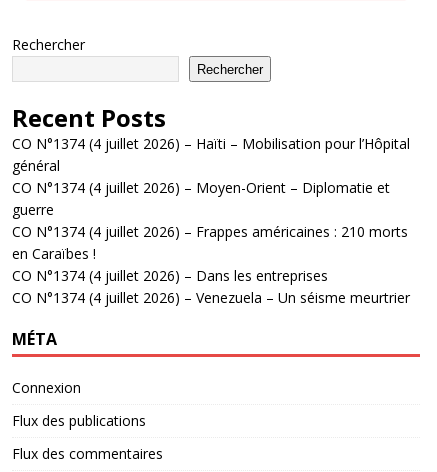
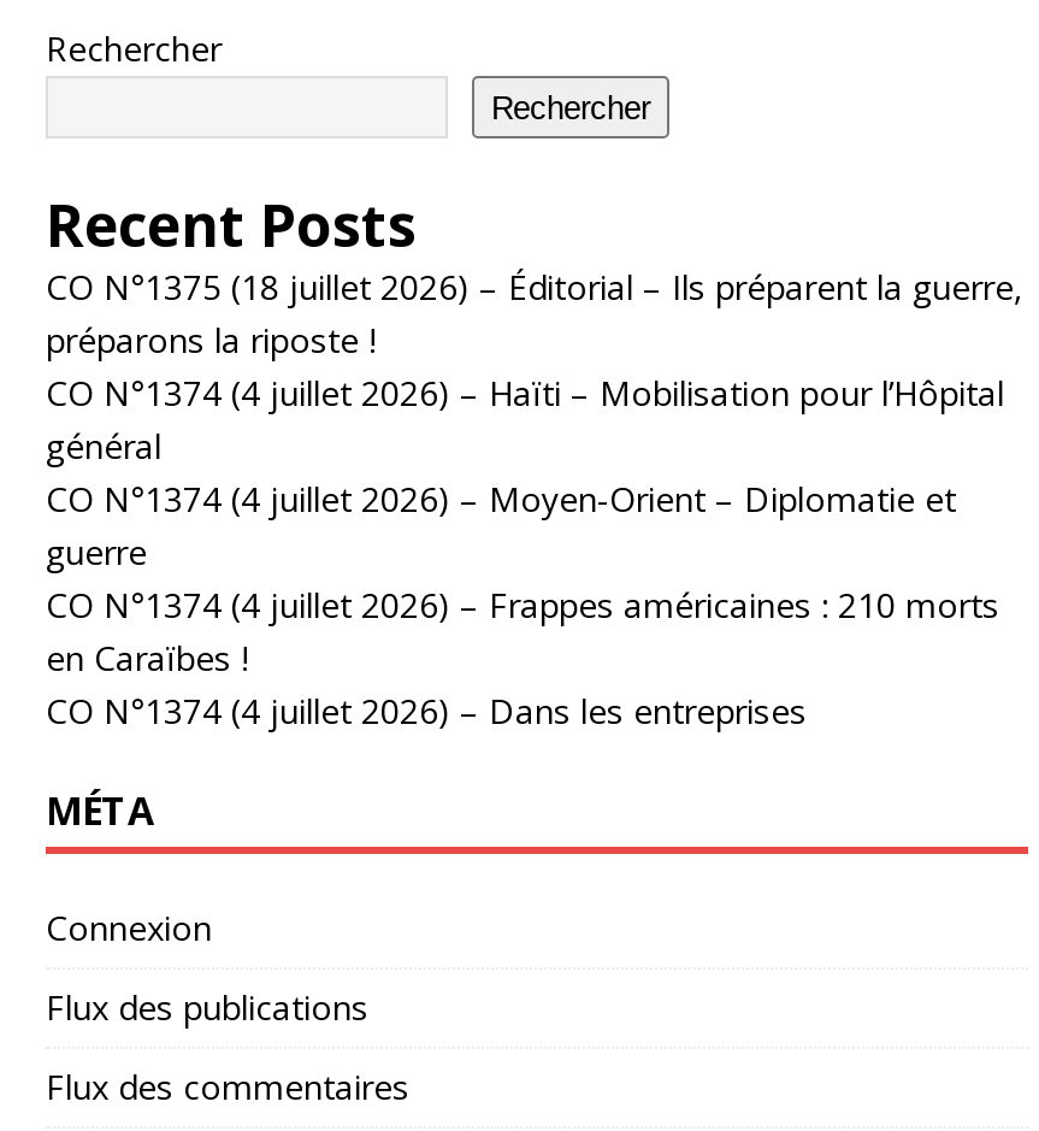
+ CO N°1375 (18 juillet 2026) – Éditorial – Ils préparent la guerre,
+ préparons la riposte !

moved down: CO N°1374 (4 juillet 2026) – Haïti – Mobilisation pour l’Hôpital | général | CO N°1374 (4 juillet 2026) – Moyen-Orient – Diplomatie et | guerre | CO N°1374 (4 juillet 2026) – Frappes américaines : 210 morts | en Caraïbes ! | CO N°1374 (4 juillet 2026) – Dans les entreprises

- CO N°1374 (4 juillet 2026) – Venezuela – Un séisme meurtrier
